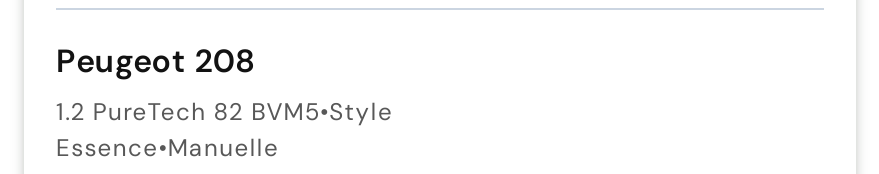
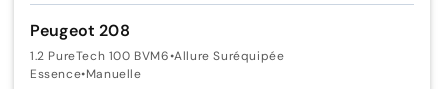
- 1.2 PureTech 82 BVM5•Style
+ 1.2 PureTech 100 BVM6•Allure Suréquipée
